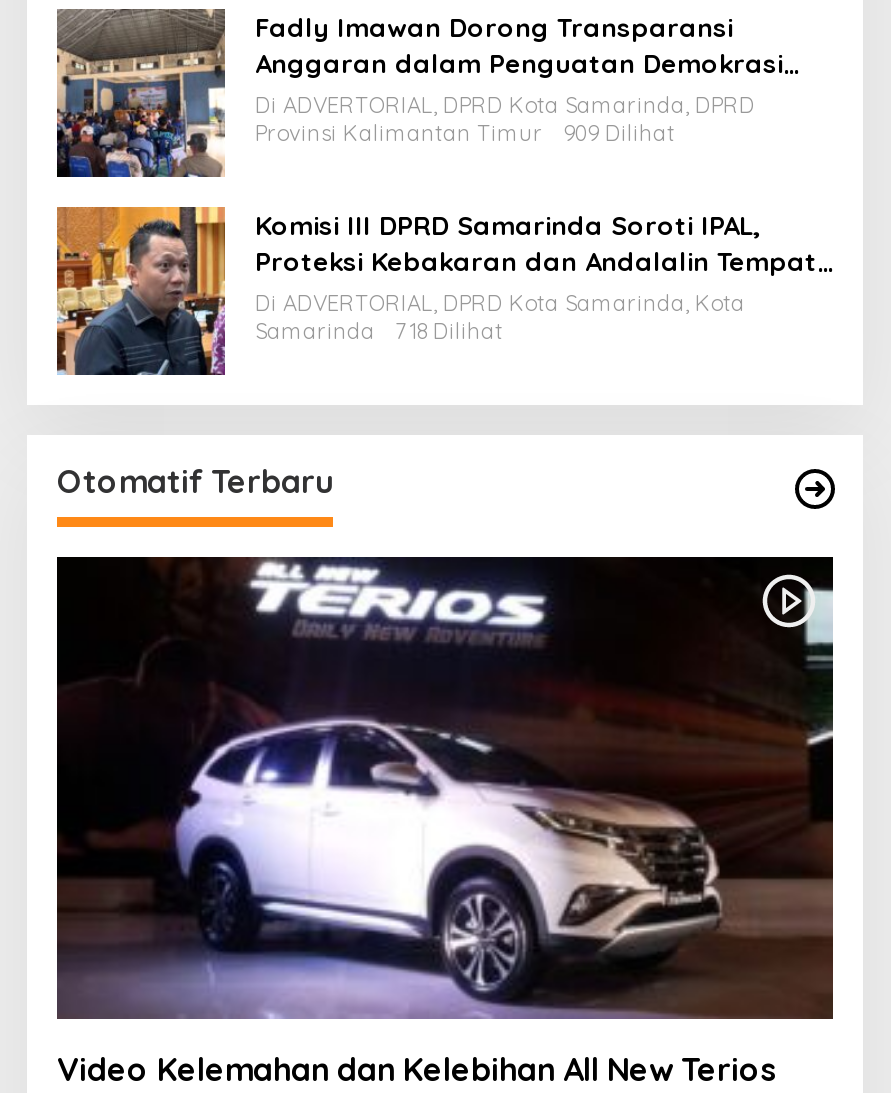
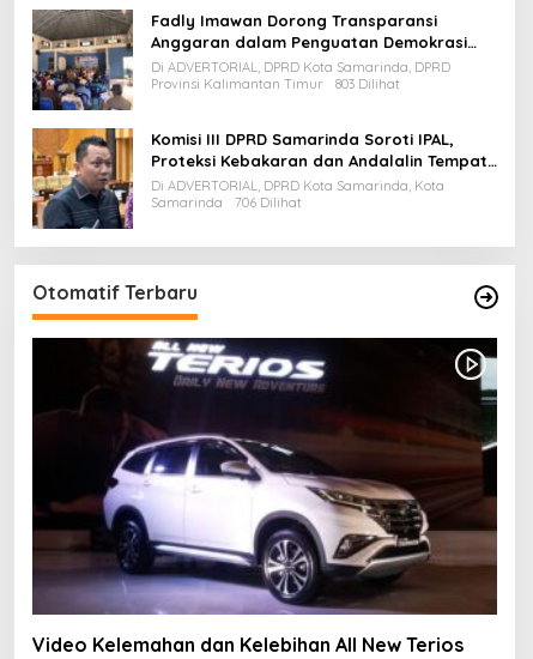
- Provinsi Kalimantan Timur 909 Dilihat
+ Provinsi Kalimantan Timur 803 Dilihat

- Samarinda 718 Dilihat
+ Samarinda 706 Dilihat
